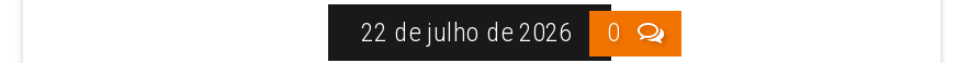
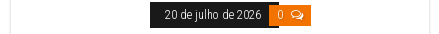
- 22 de julho de 2026 0
+ 20 de julho de 2026 0
